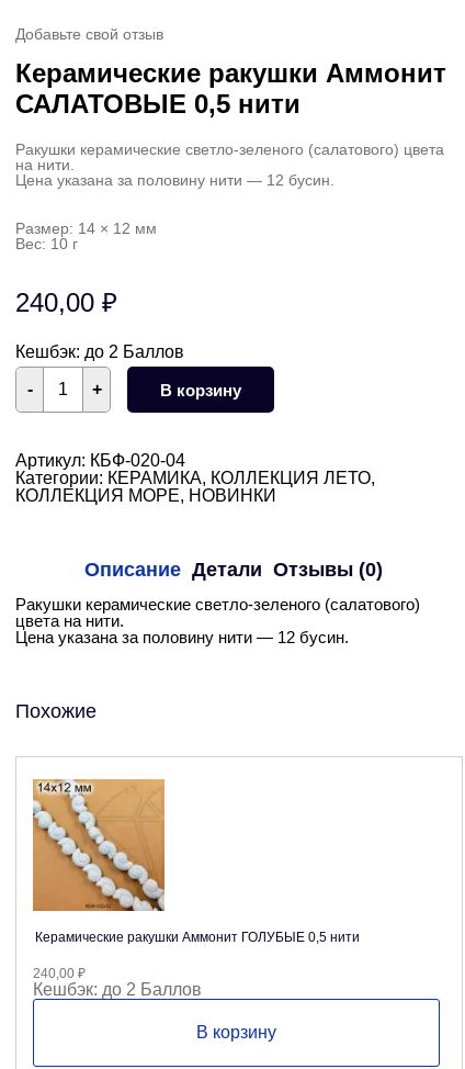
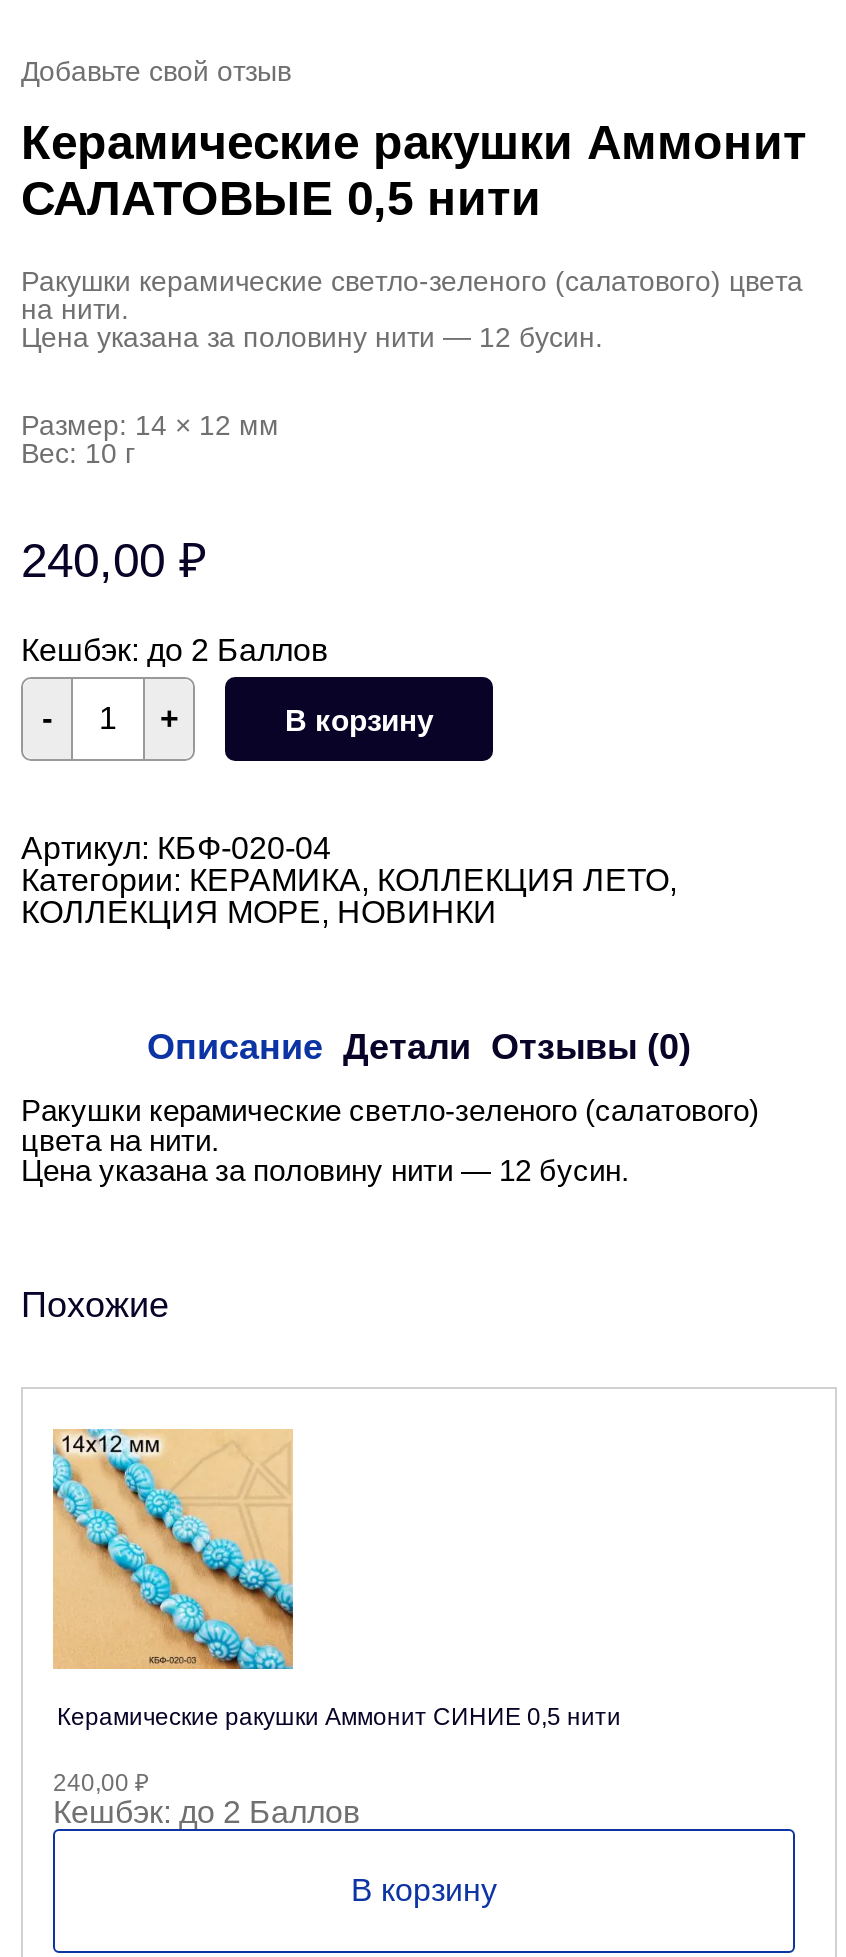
- [image]
- Керамические ракушки Аммонит ГОЛУБЫЕ 0,5 нити
+ [image]
+ Керамические ракушки Аммонит СИНИЕ 0,5 нити
